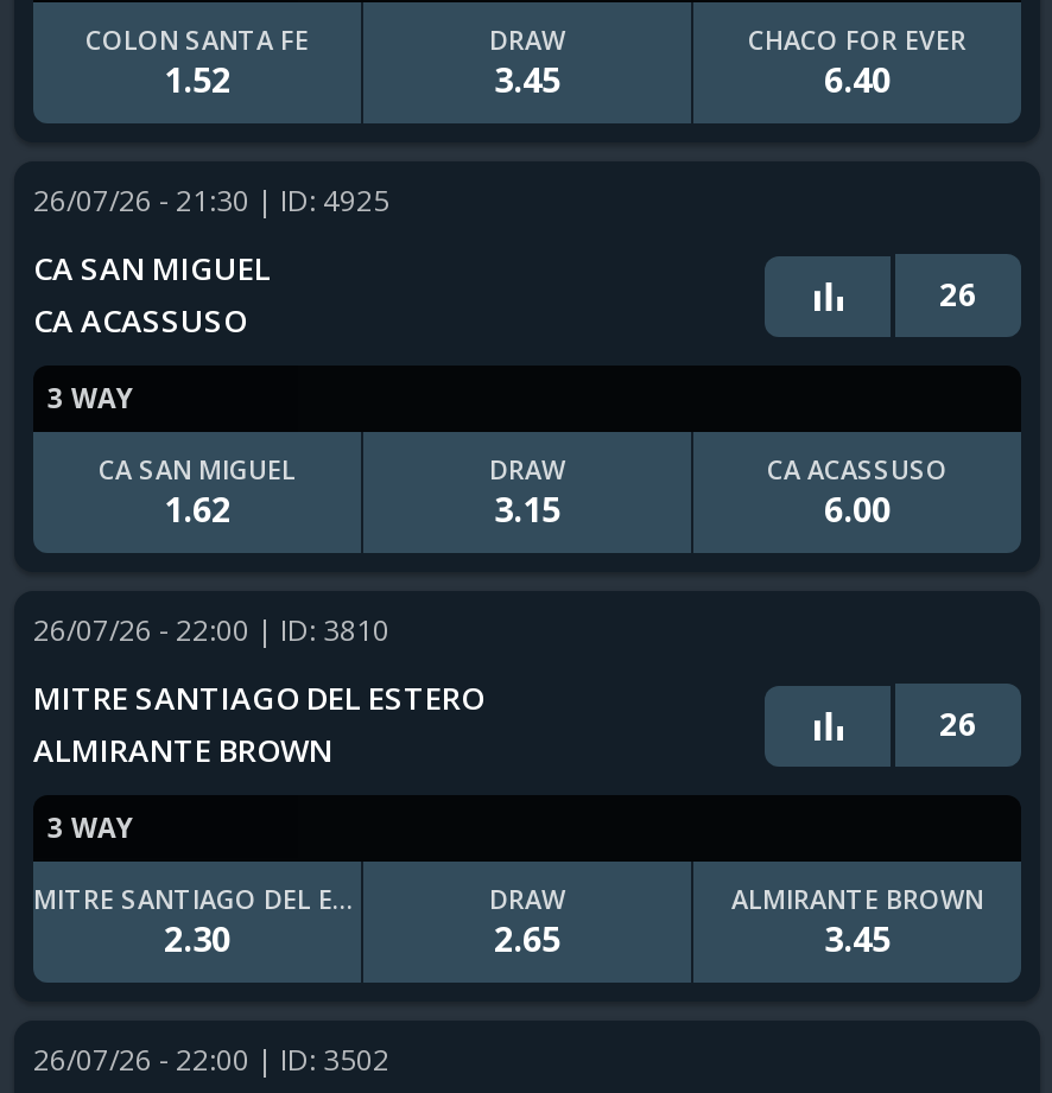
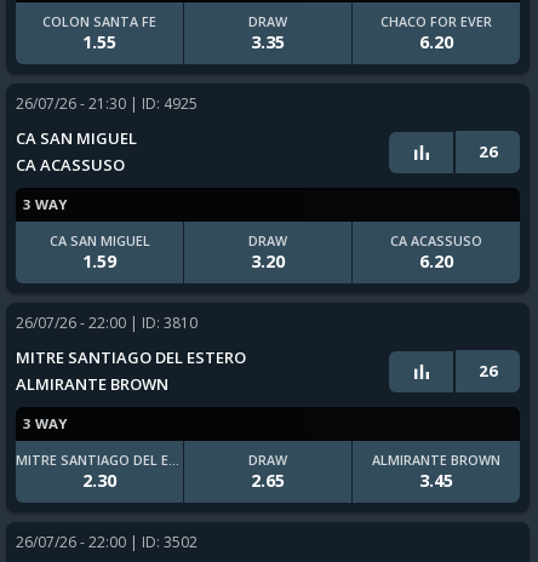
- 1.52
+ 1.55

- 3.45
+ 3.35

- 6.40
+ 6.20

- 1.62
+ 1.59

- 3.15
+ 3.20

- 6.00
+ 6.20
